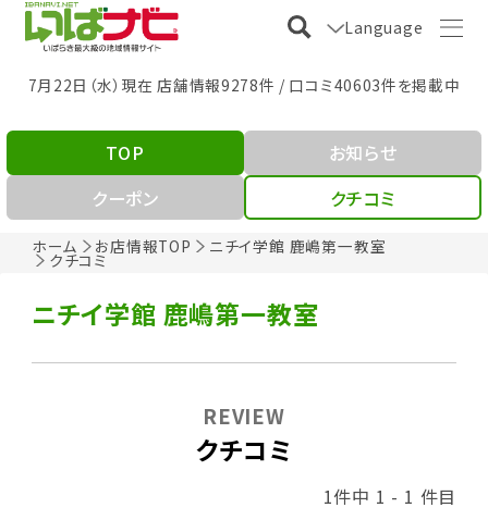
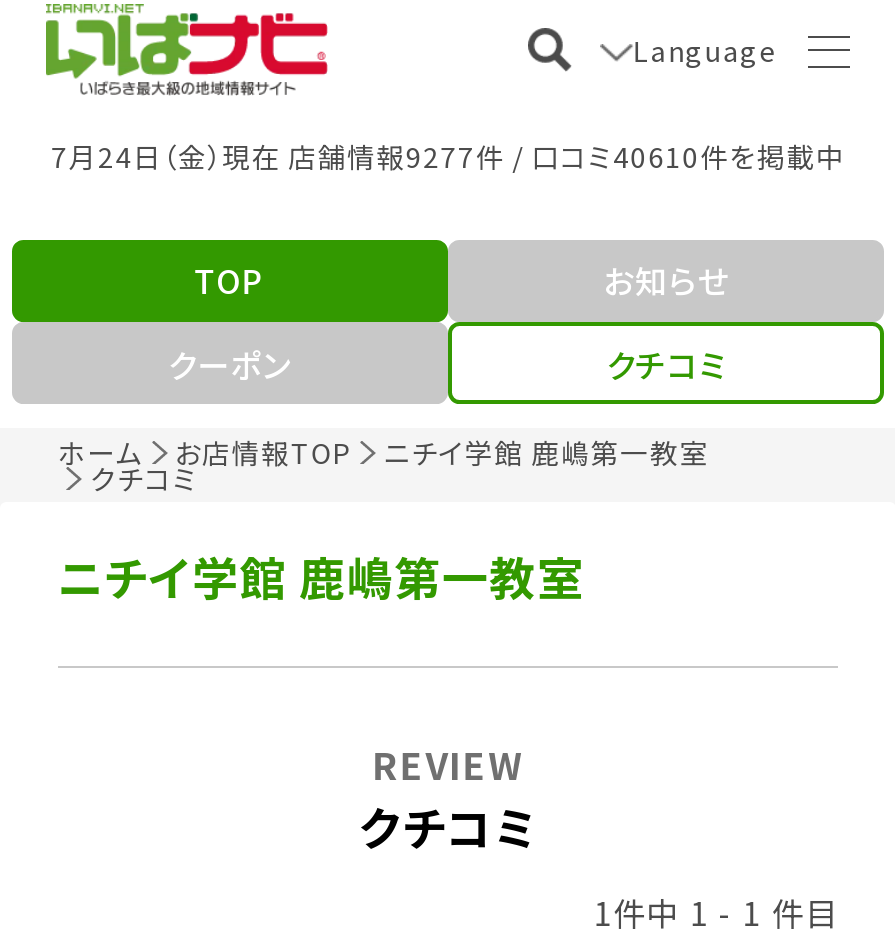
- 7月22日（水）現在 店舗情報9278件 / 口コミ40603件を掲載中
+ 7月24日（金）現在 店舗情報9277件 / 口コミ40610件を掲載中
